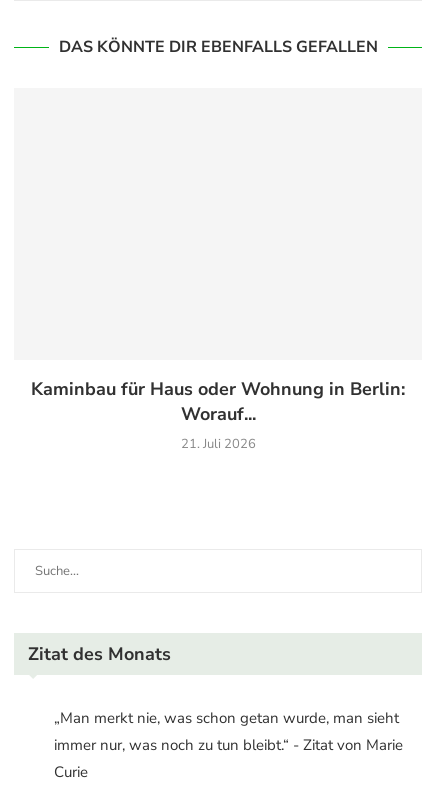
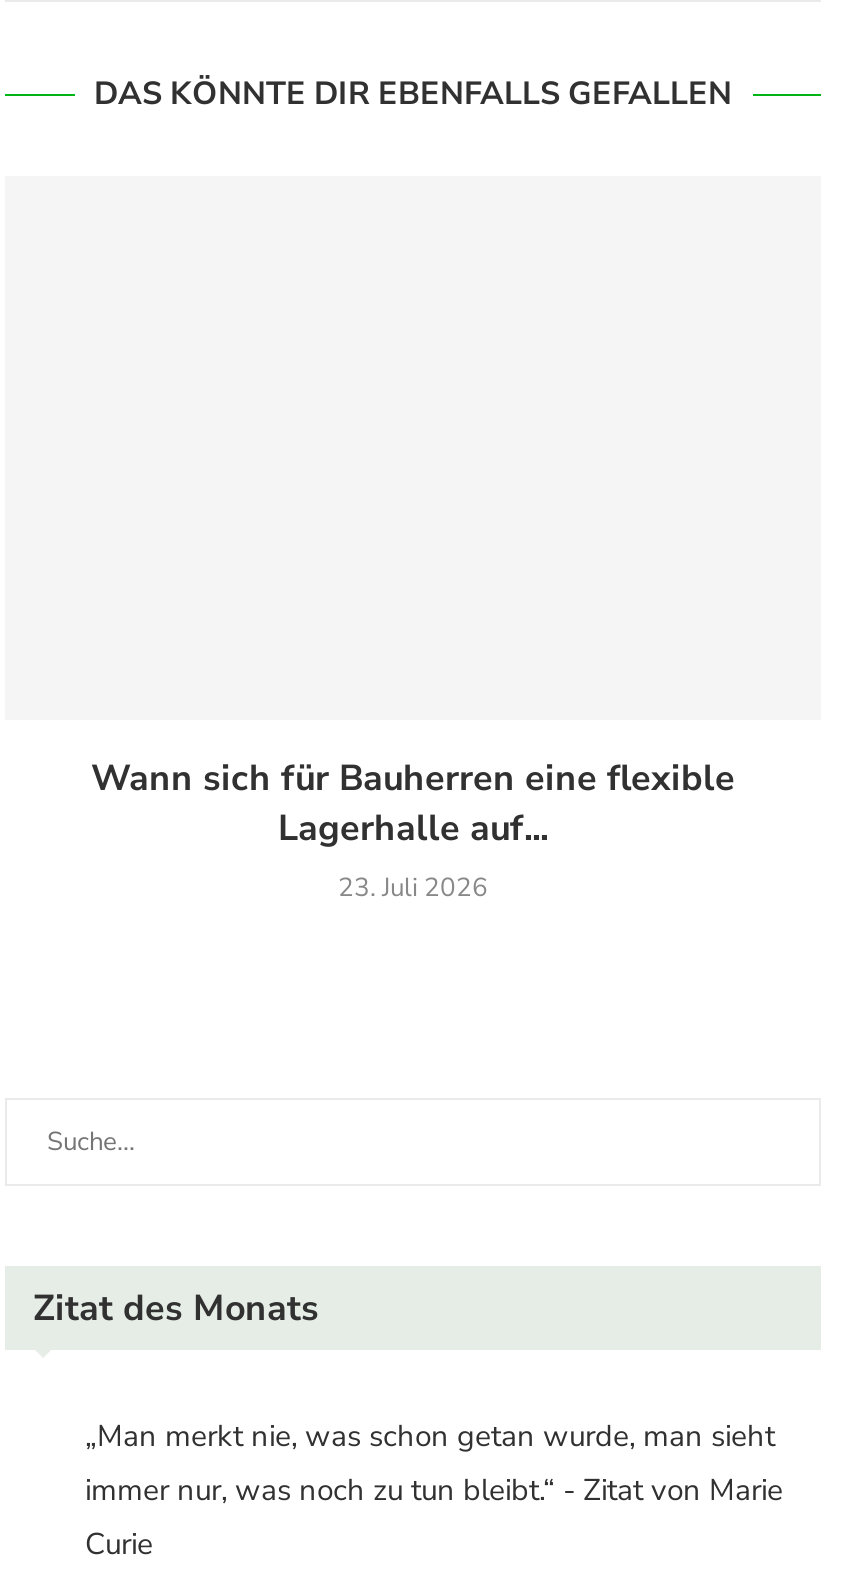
- Kaminbau für Haus oder Wohnung in Berlin:
- Worauf...
- 21. Juli 2026
+ Wann sich für Bauherren eine flexible
+ Lagerhalle auf...
+ 23. Juli 2026
